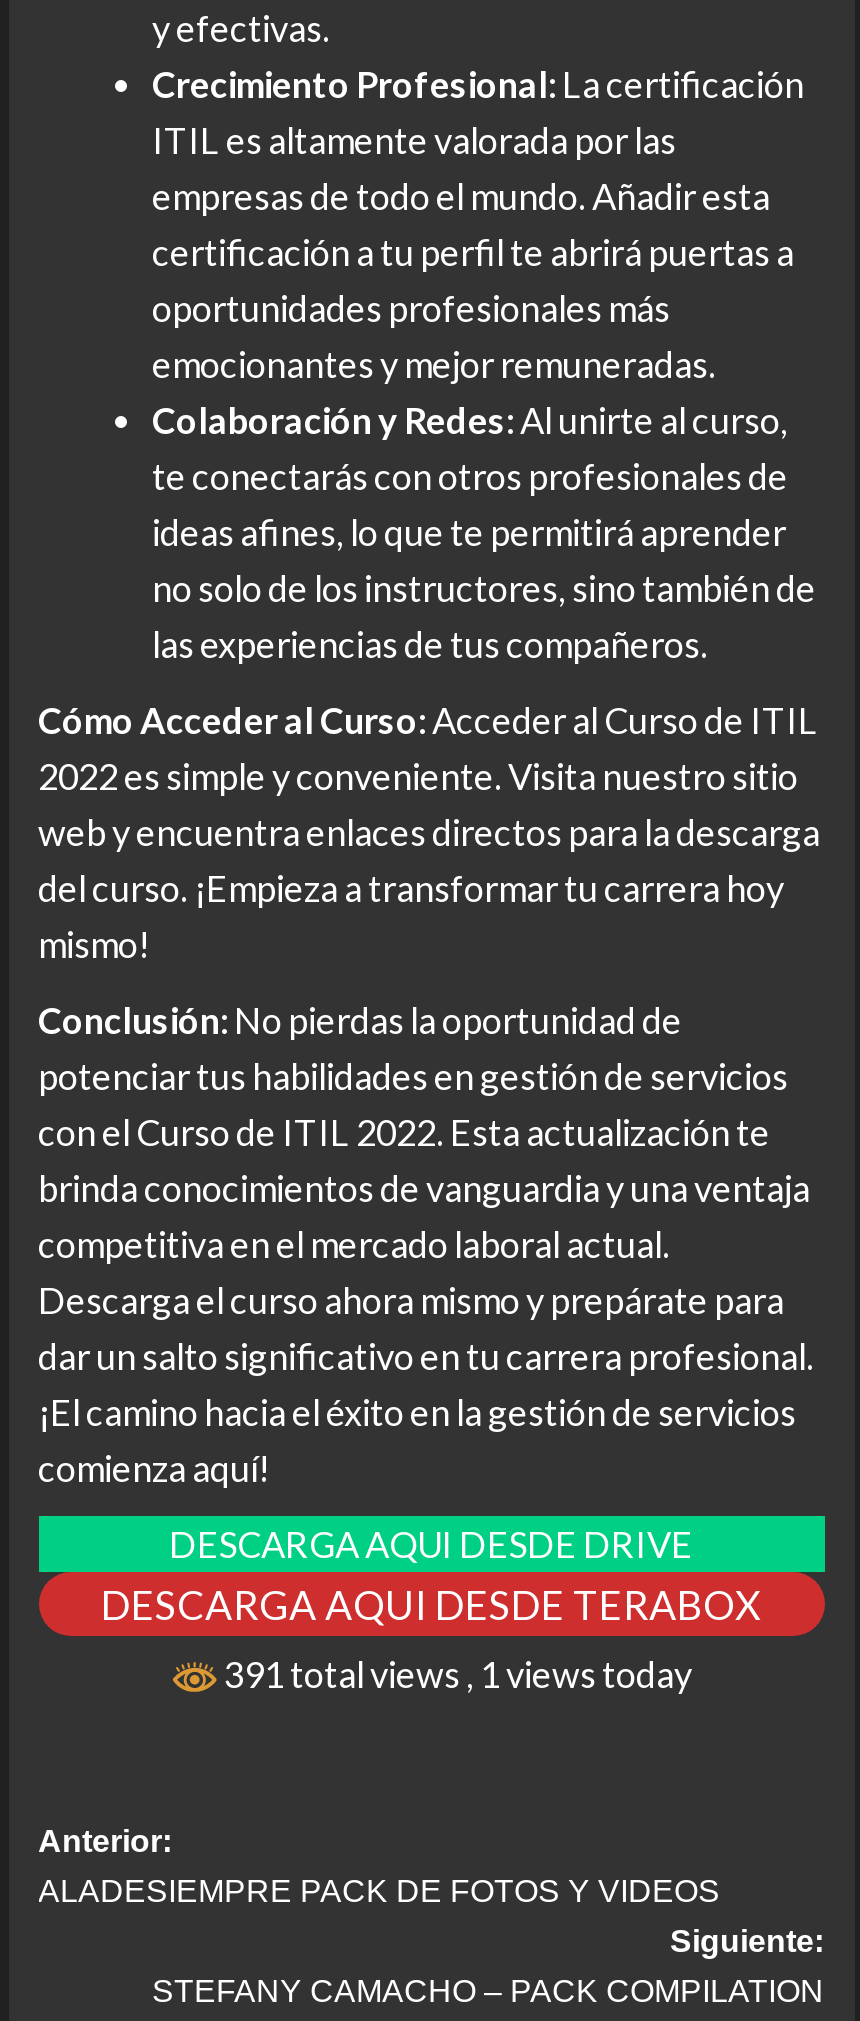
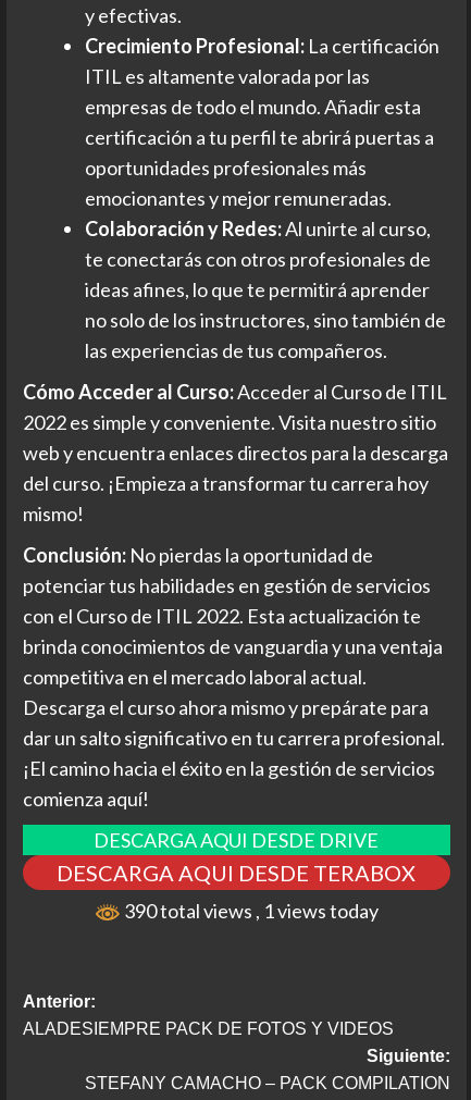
- 391 total views, 1 views today
+ 390 total views, 1 views today
